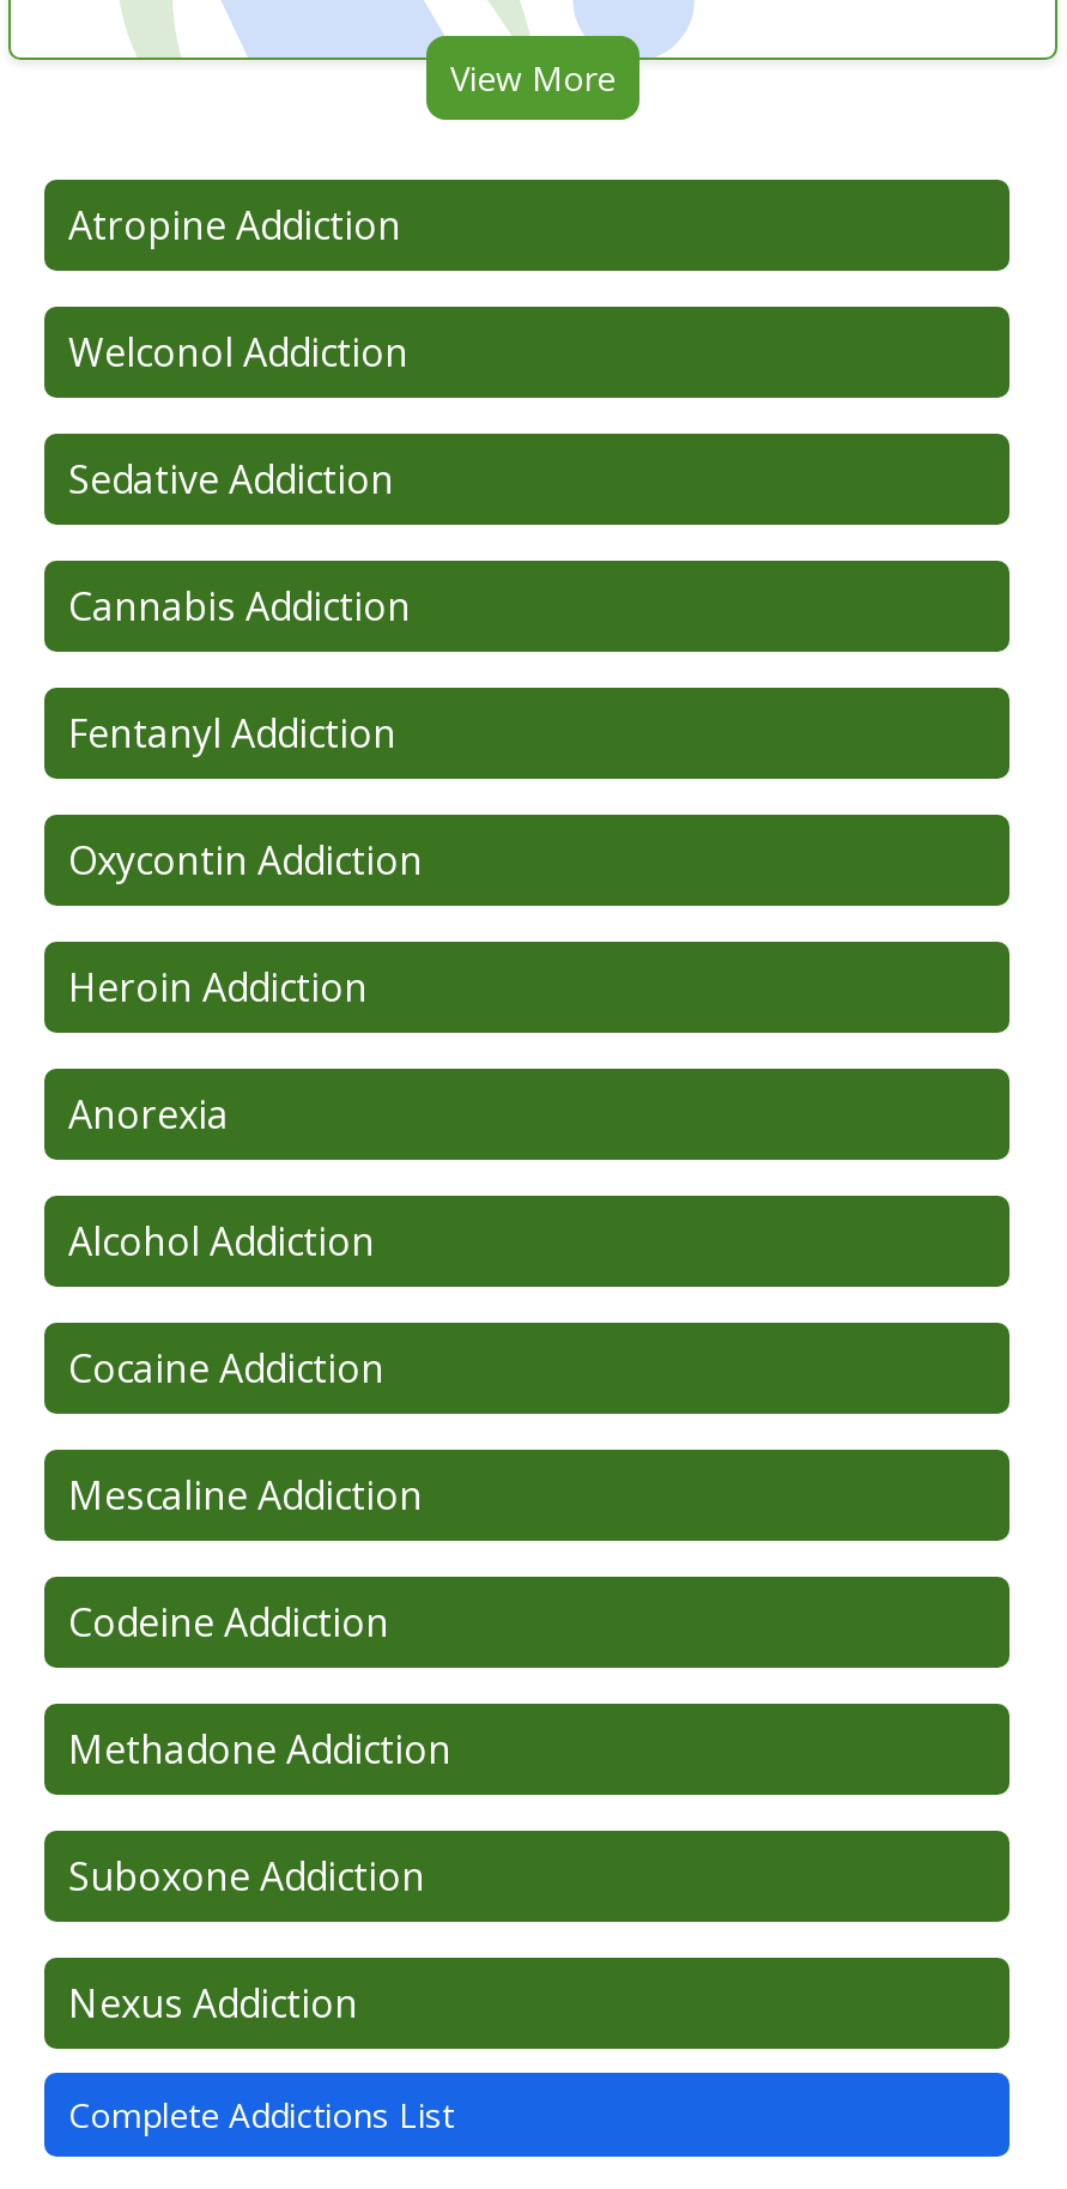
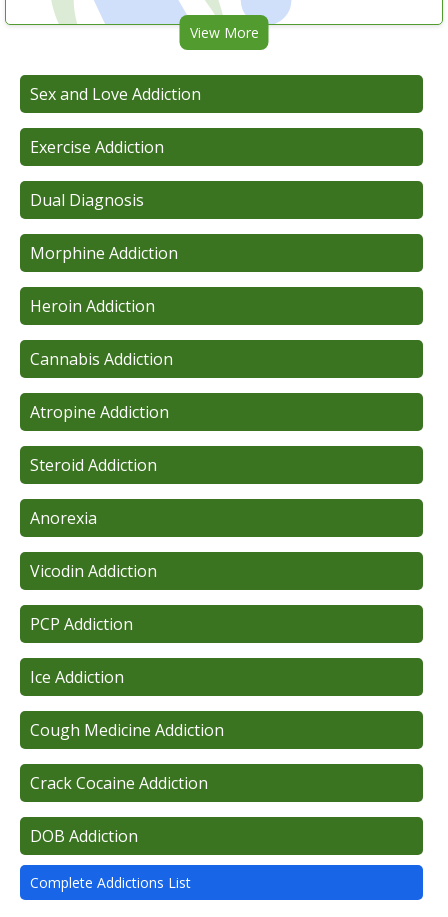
moved down: Cannabis Addiction | Atropine Addiction

- Welconol Addiction
- Sedative Addiction
- Fentanyl Addiction
- Oxycontin Addiction
+ Sex and Love Addiction
+ Exercise Addiction
+ Dual Diagnosis
+ Morphine Addiction

moved up: Heroin Addiction

+ Steroid Addiction

moved down: Anorexia

- Alcohol Addiction
- Cocaine Addiction
- Mescaline Addiction
- Codeine Addiction
- Methadone Addiction
- Suboxone Addiction
- Nexus Addiction
+ Vicodin Addiction
+ PCP Addiction
+ Ice Addiction
+ Cough Medicine Addiction
+ Crack Cocaine Addiction
+ DOB Addiction
